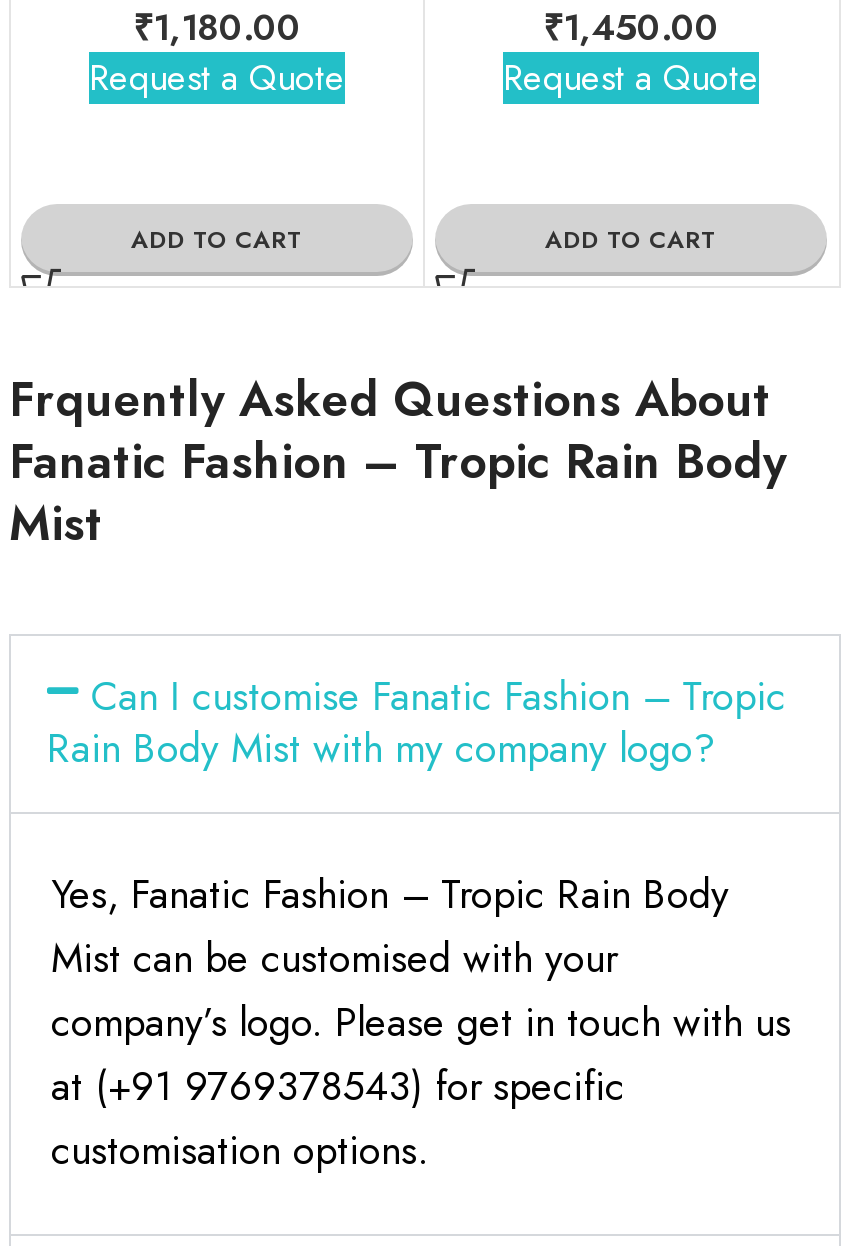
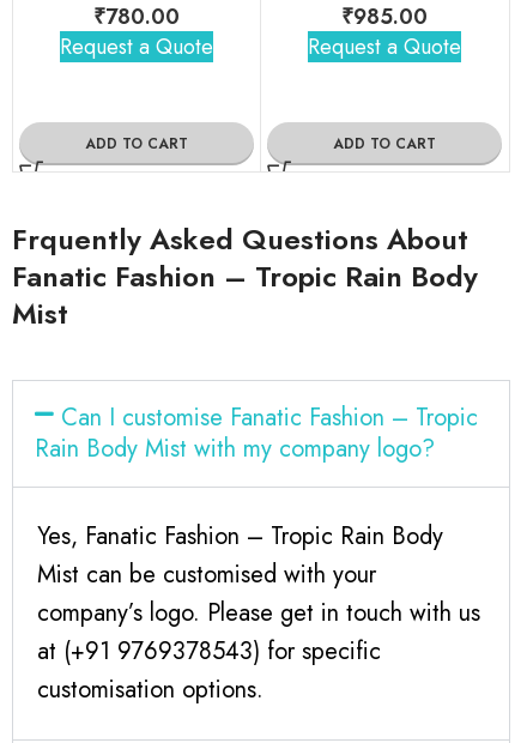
- ₹1,180.00
+ ₹780.00

- ₹1,450.00
+ ₹985.00
